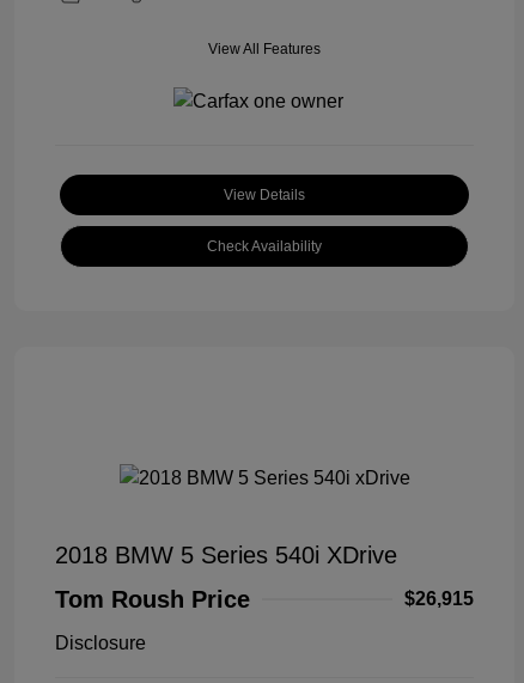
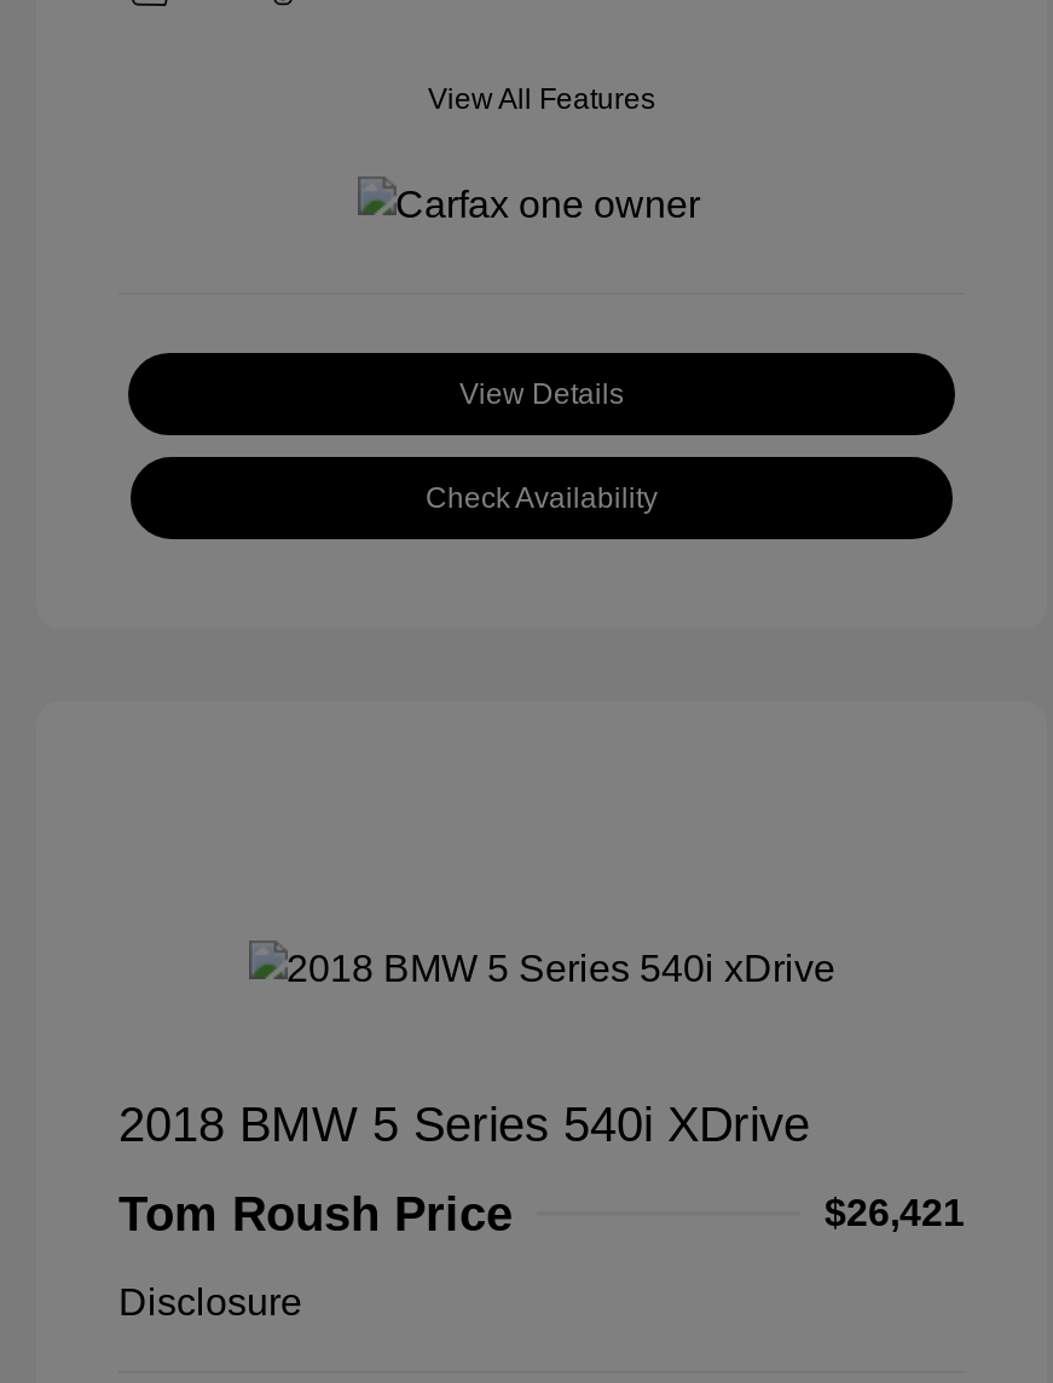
- $26,915
+ $26,421
